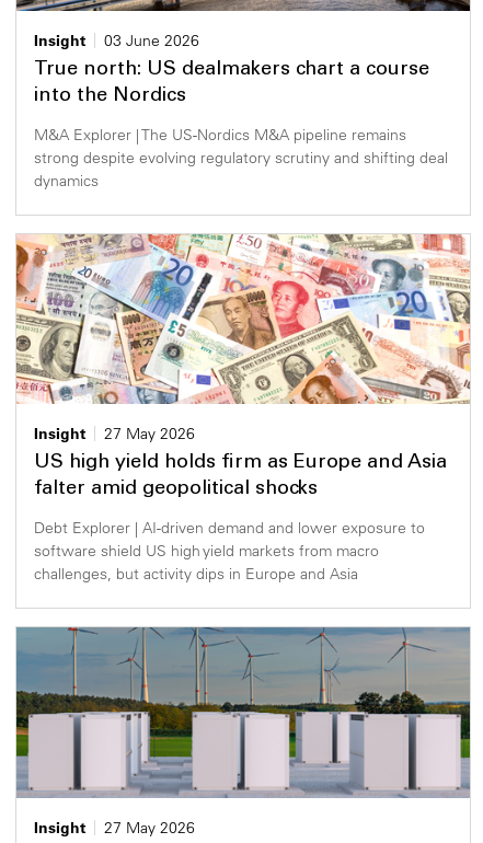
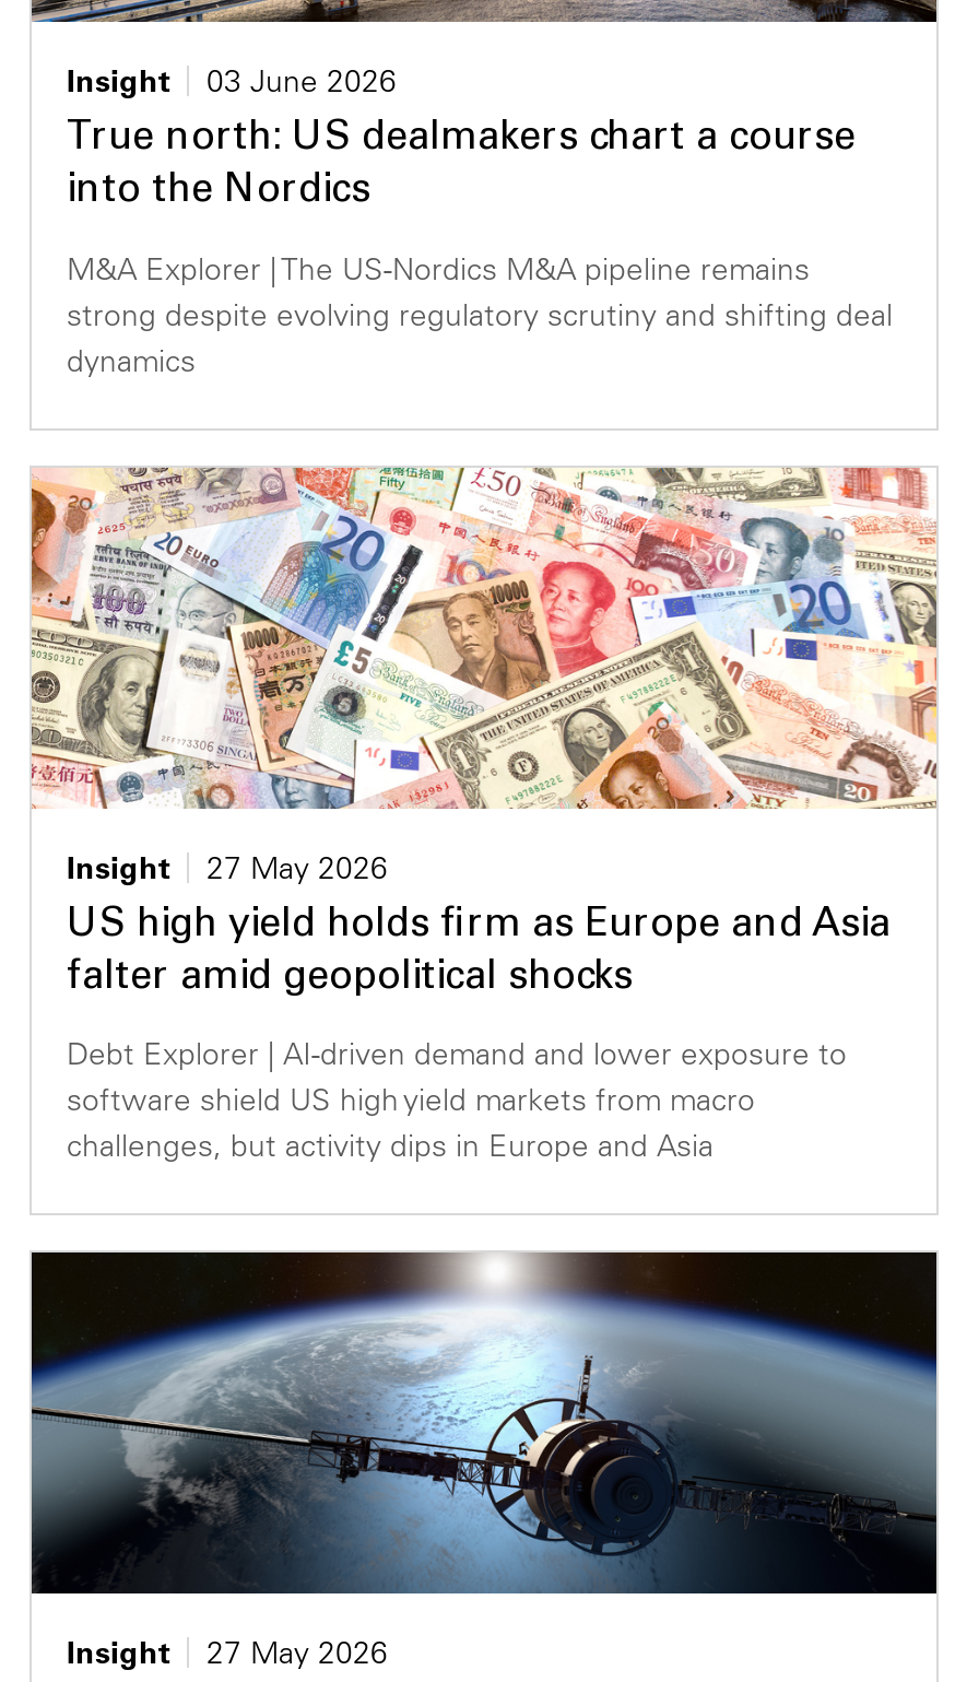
- [image]
+ [image]
